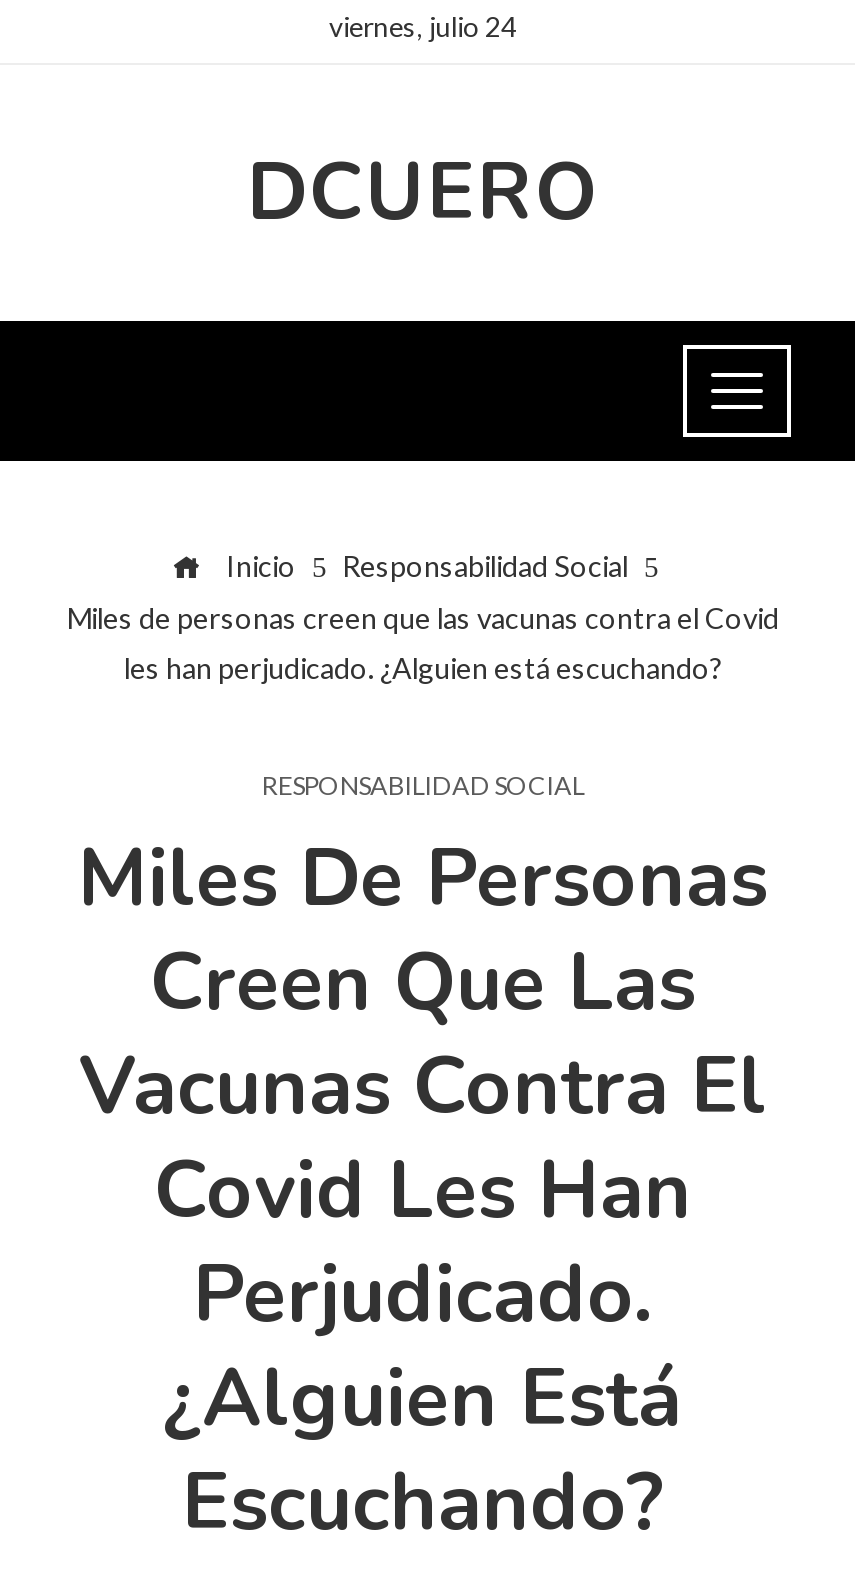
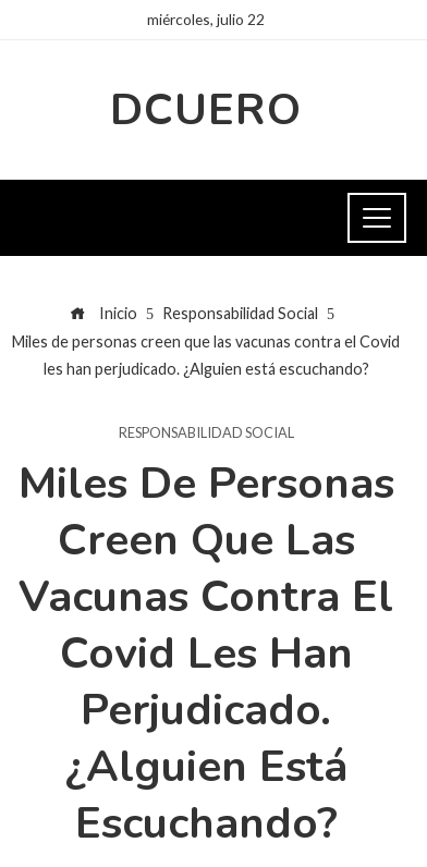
- viernes, julio 24
+ miércoles, julio 22
